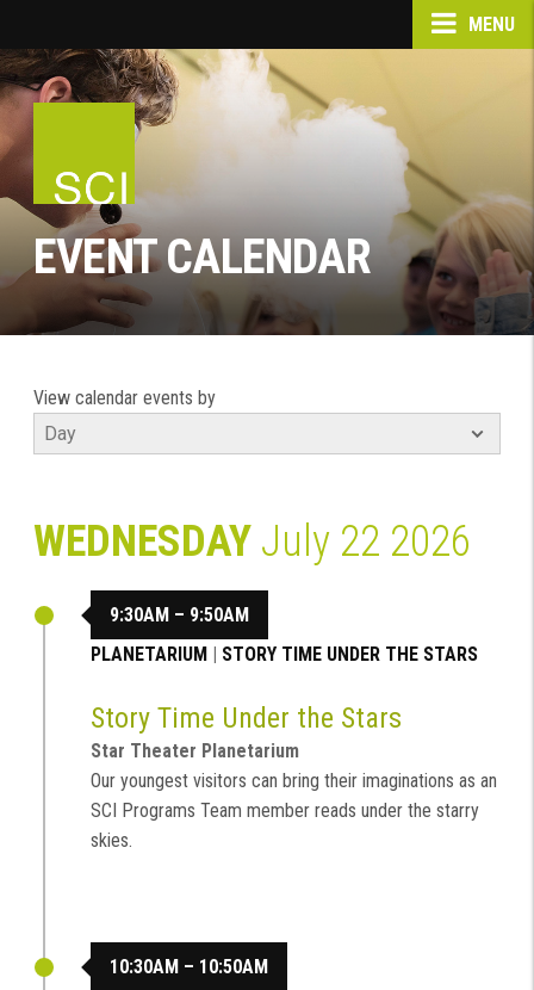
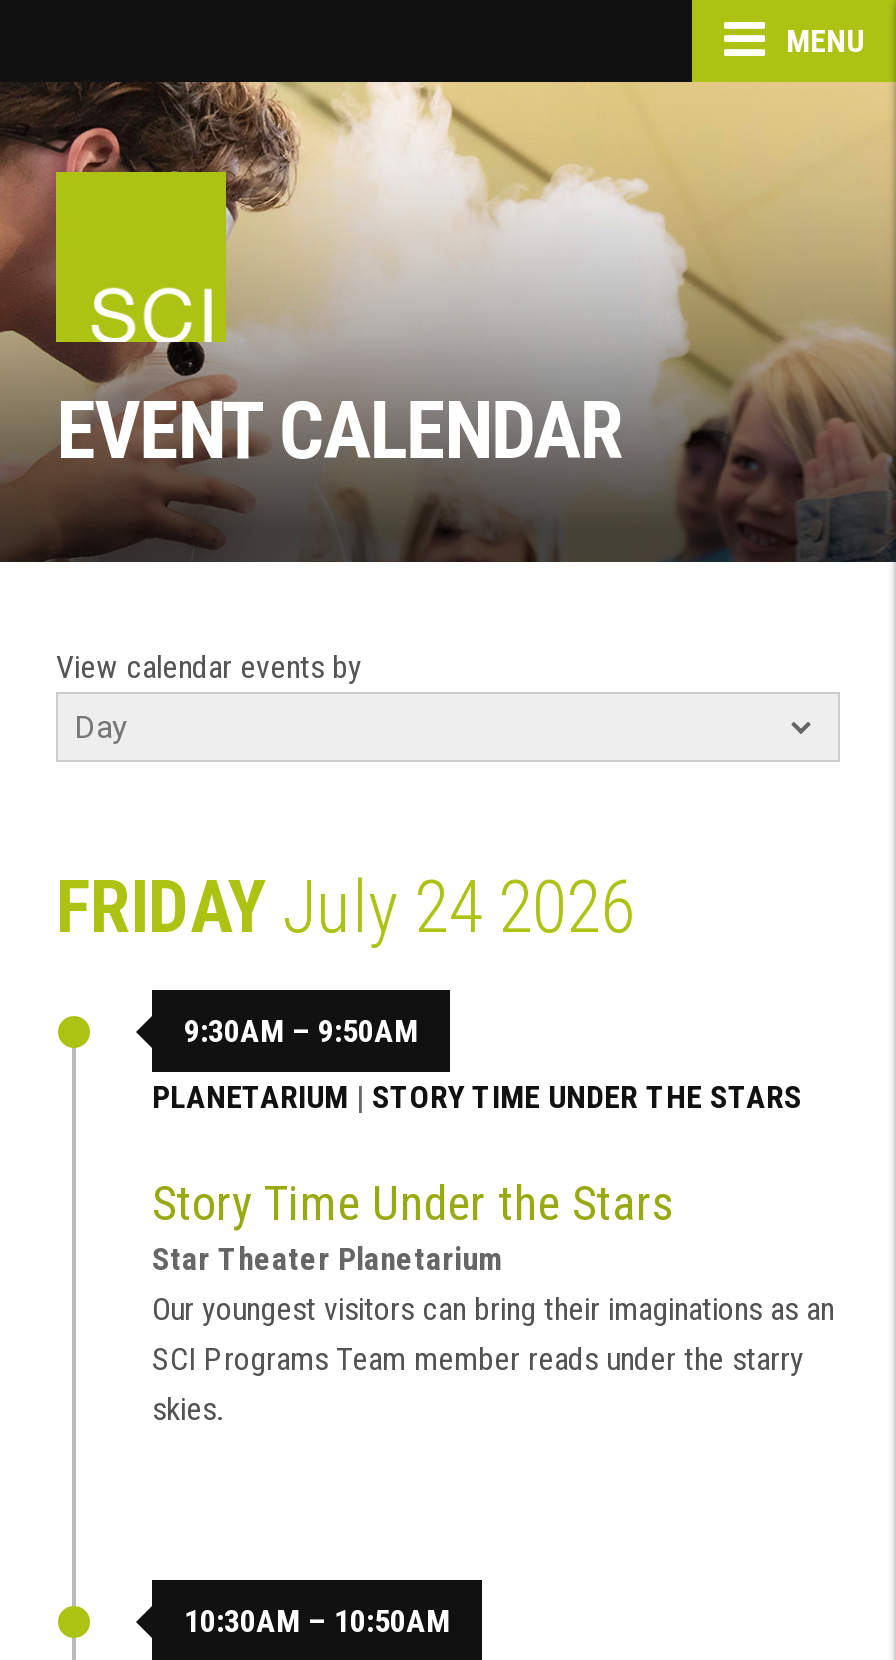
- WEDNESDAY July 22 2026
+ FRIDAY July 24 2026
